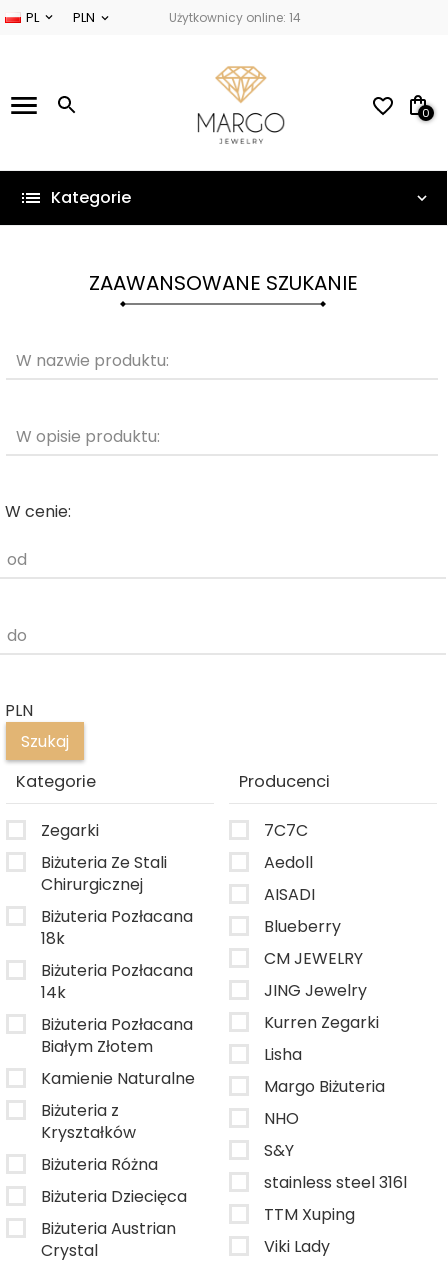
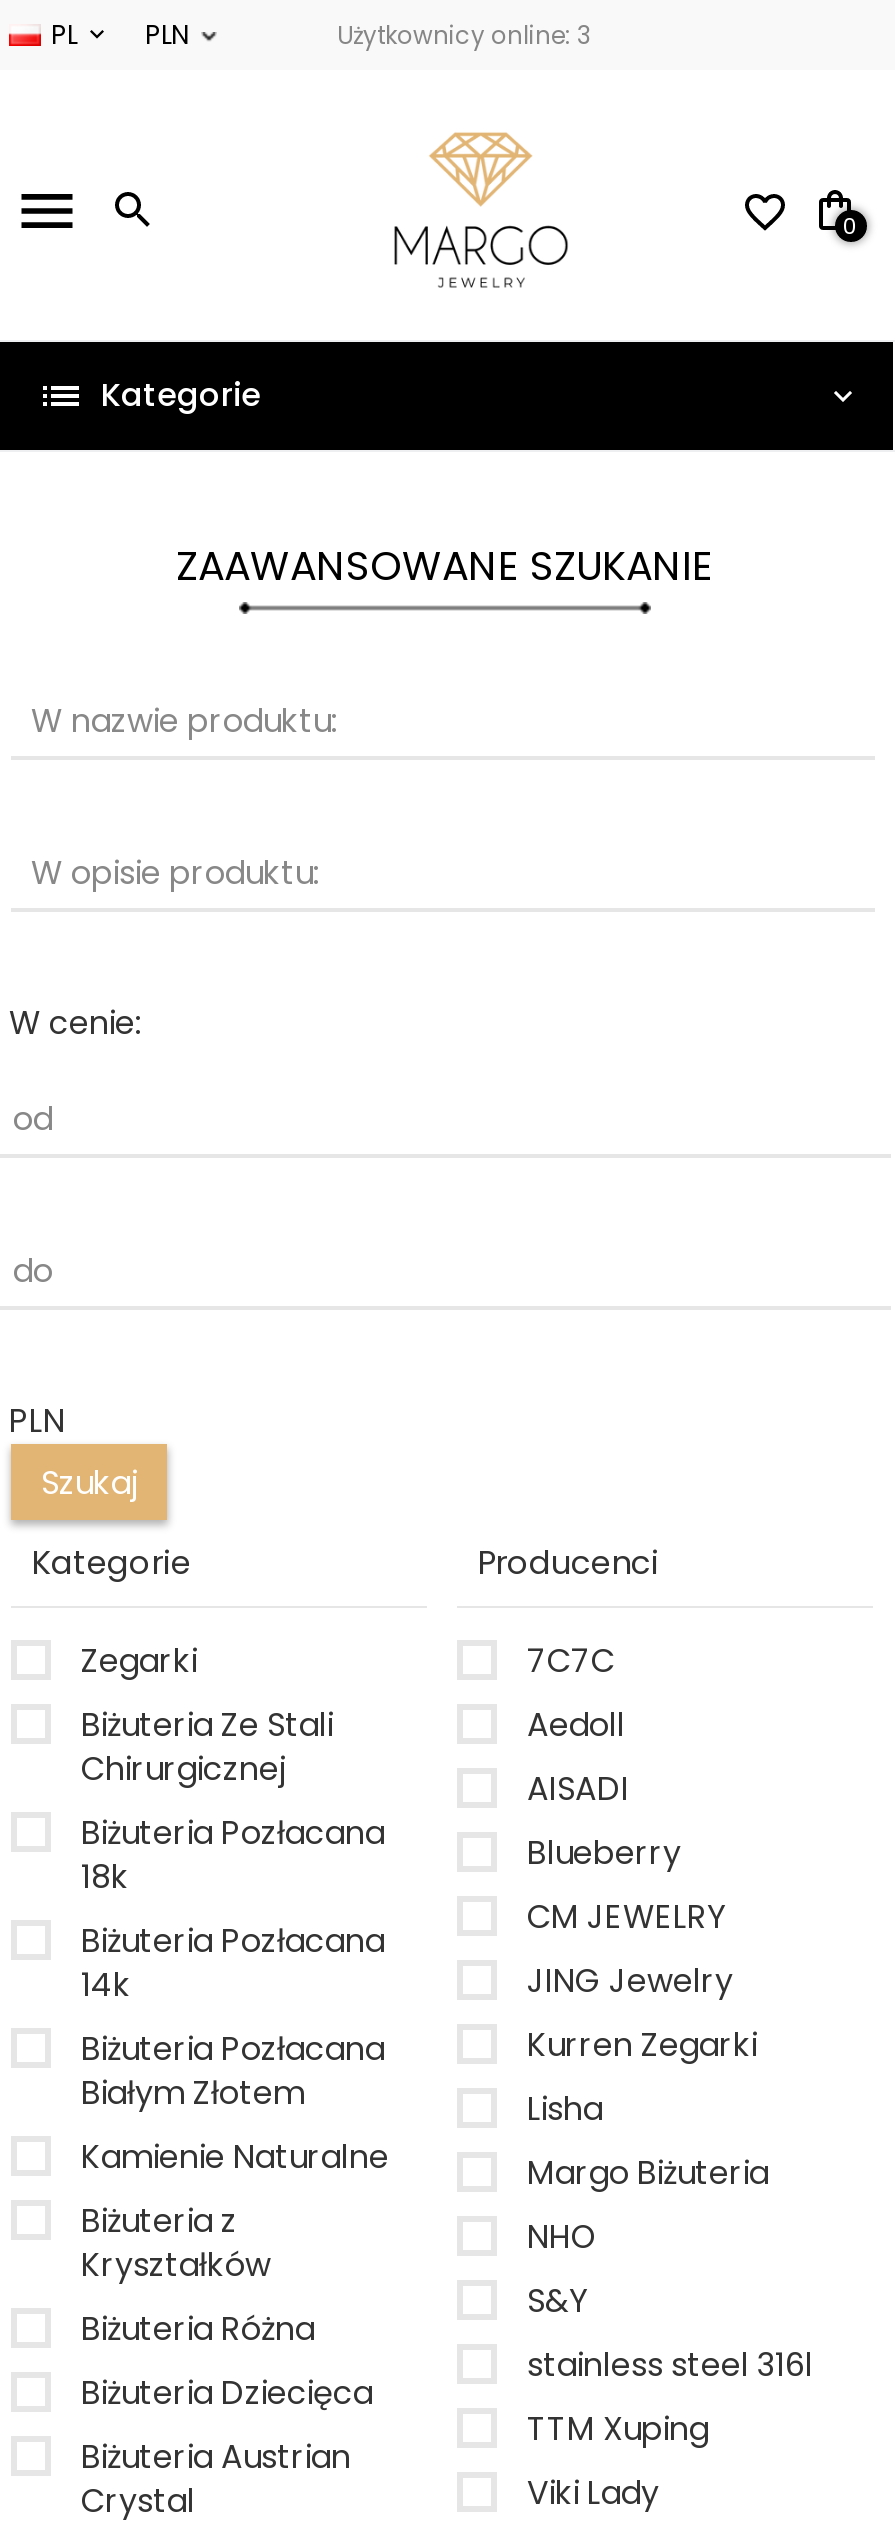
- Użytkownicy online: 14
+ Użytkownicy online: 3
